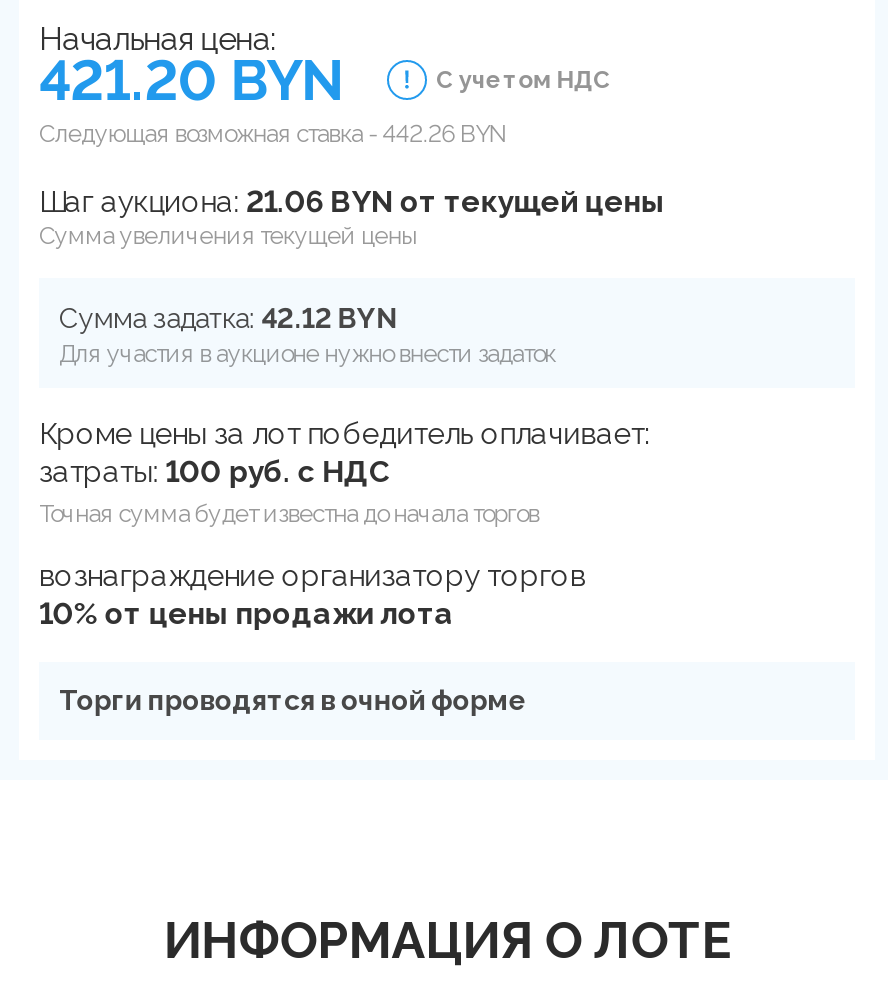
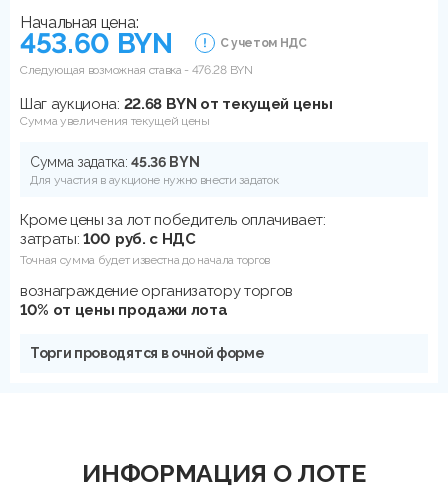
- 421.20 BYN
+ 453.60 BYN

- Следующая возможная ставка - 442.26 BYN
+ Следующая возможная ставка - 476.28 BYN

- Шаг аукциона: 21.06 BYN от текущей цены
+ Шаг аукциона: 22.68 BYN от текущей цены

- Сумма задатка: 42.12 BYN
+ Сумма задатка: 45.36 BYN
